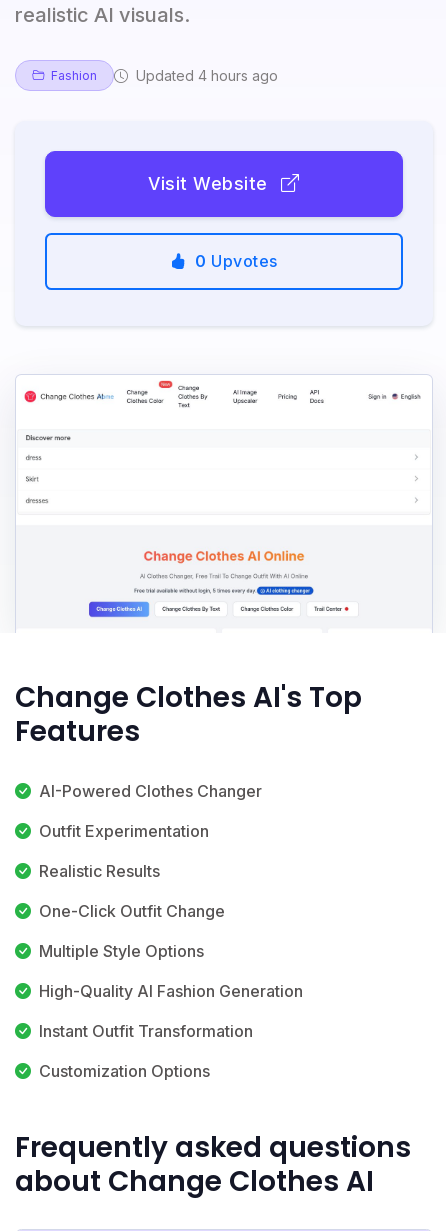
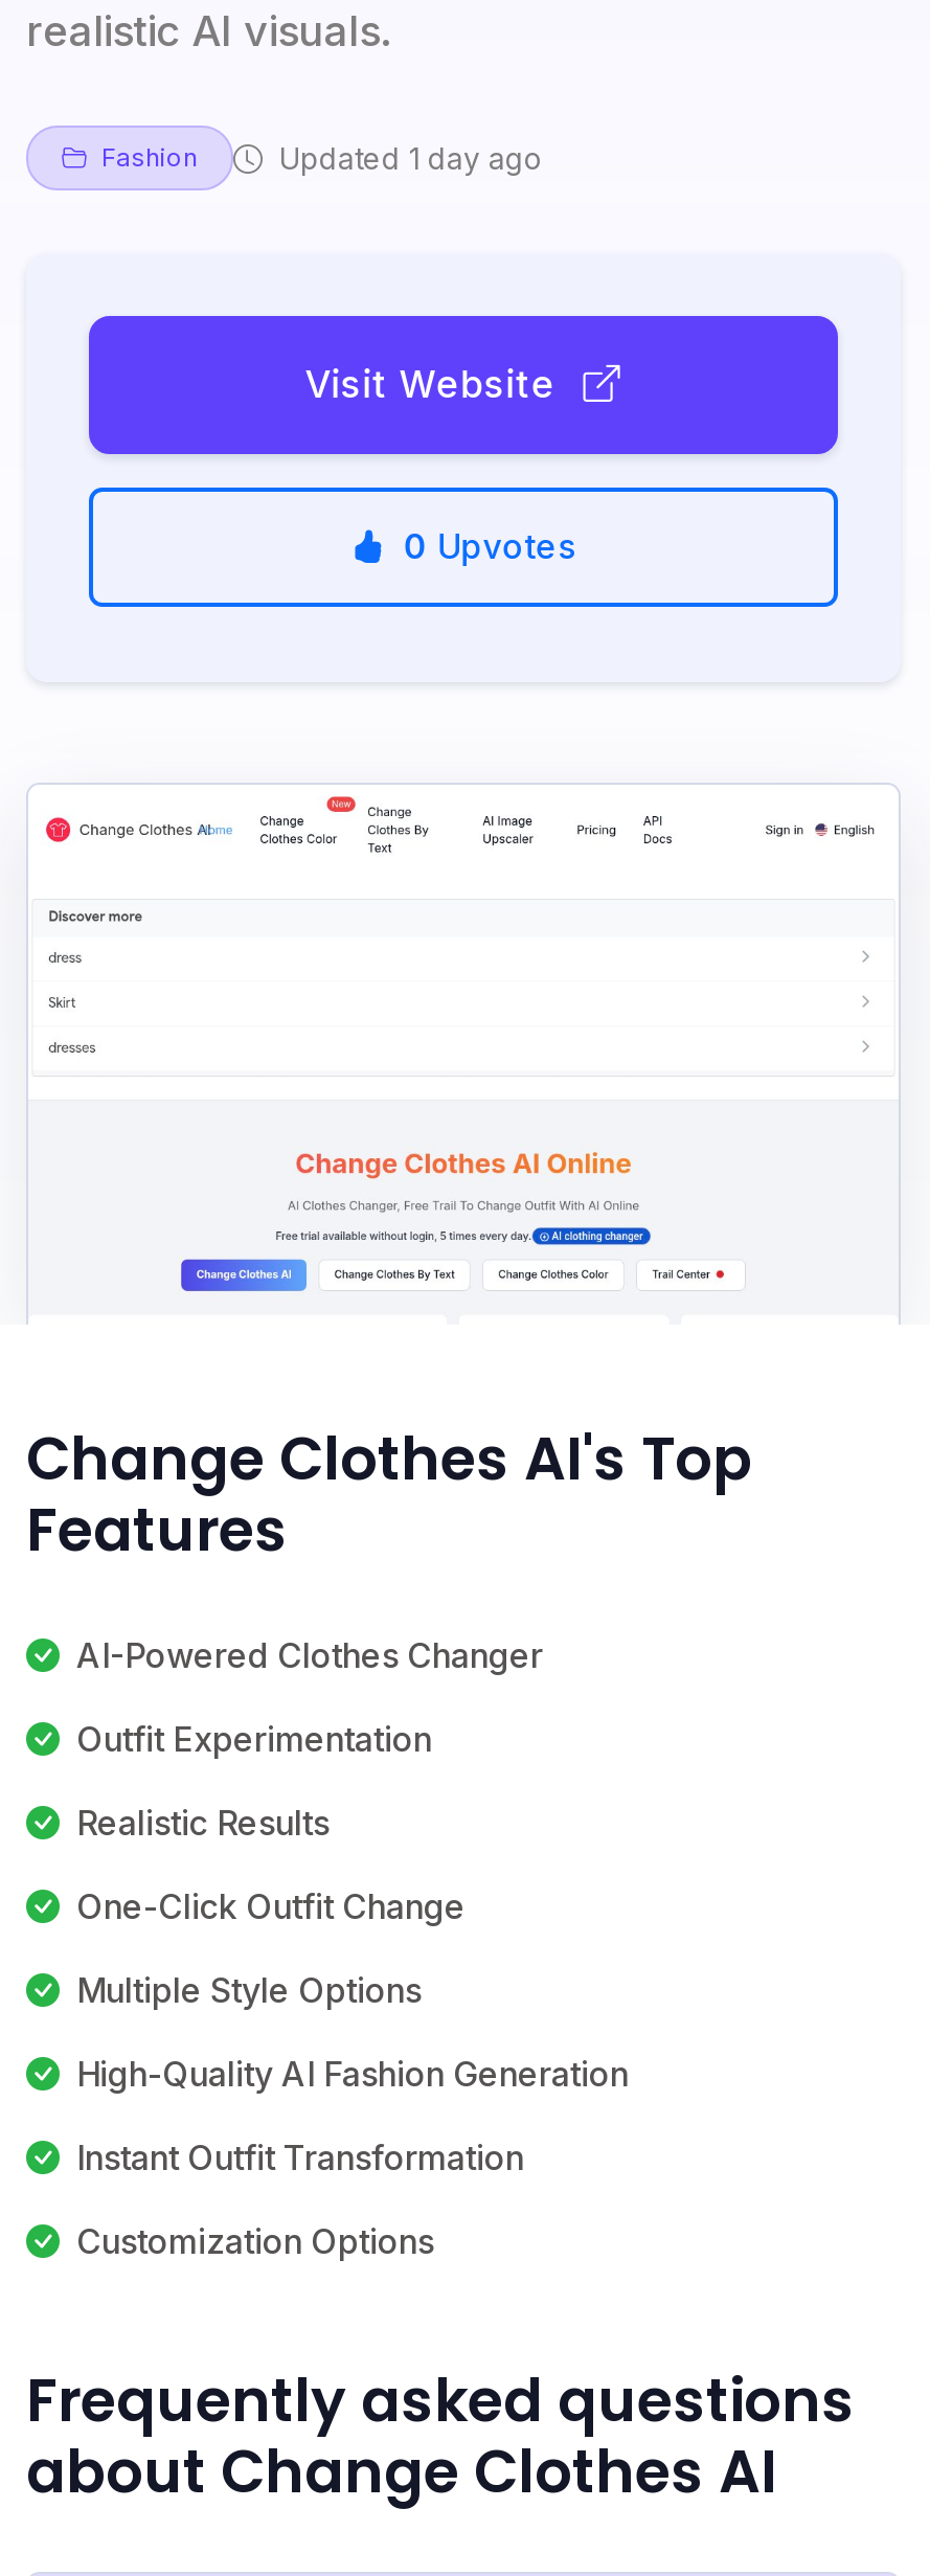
- Updated 4 hours ago
+ Updated 1 day ago
